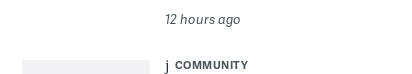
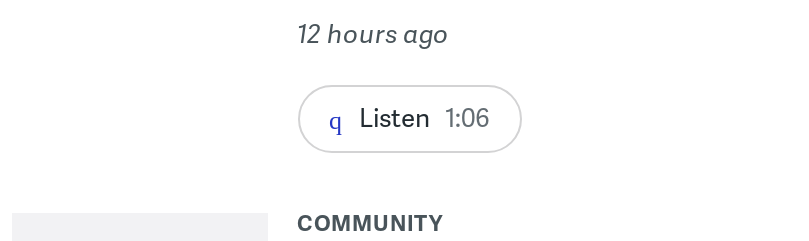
+ Listen 1:06
